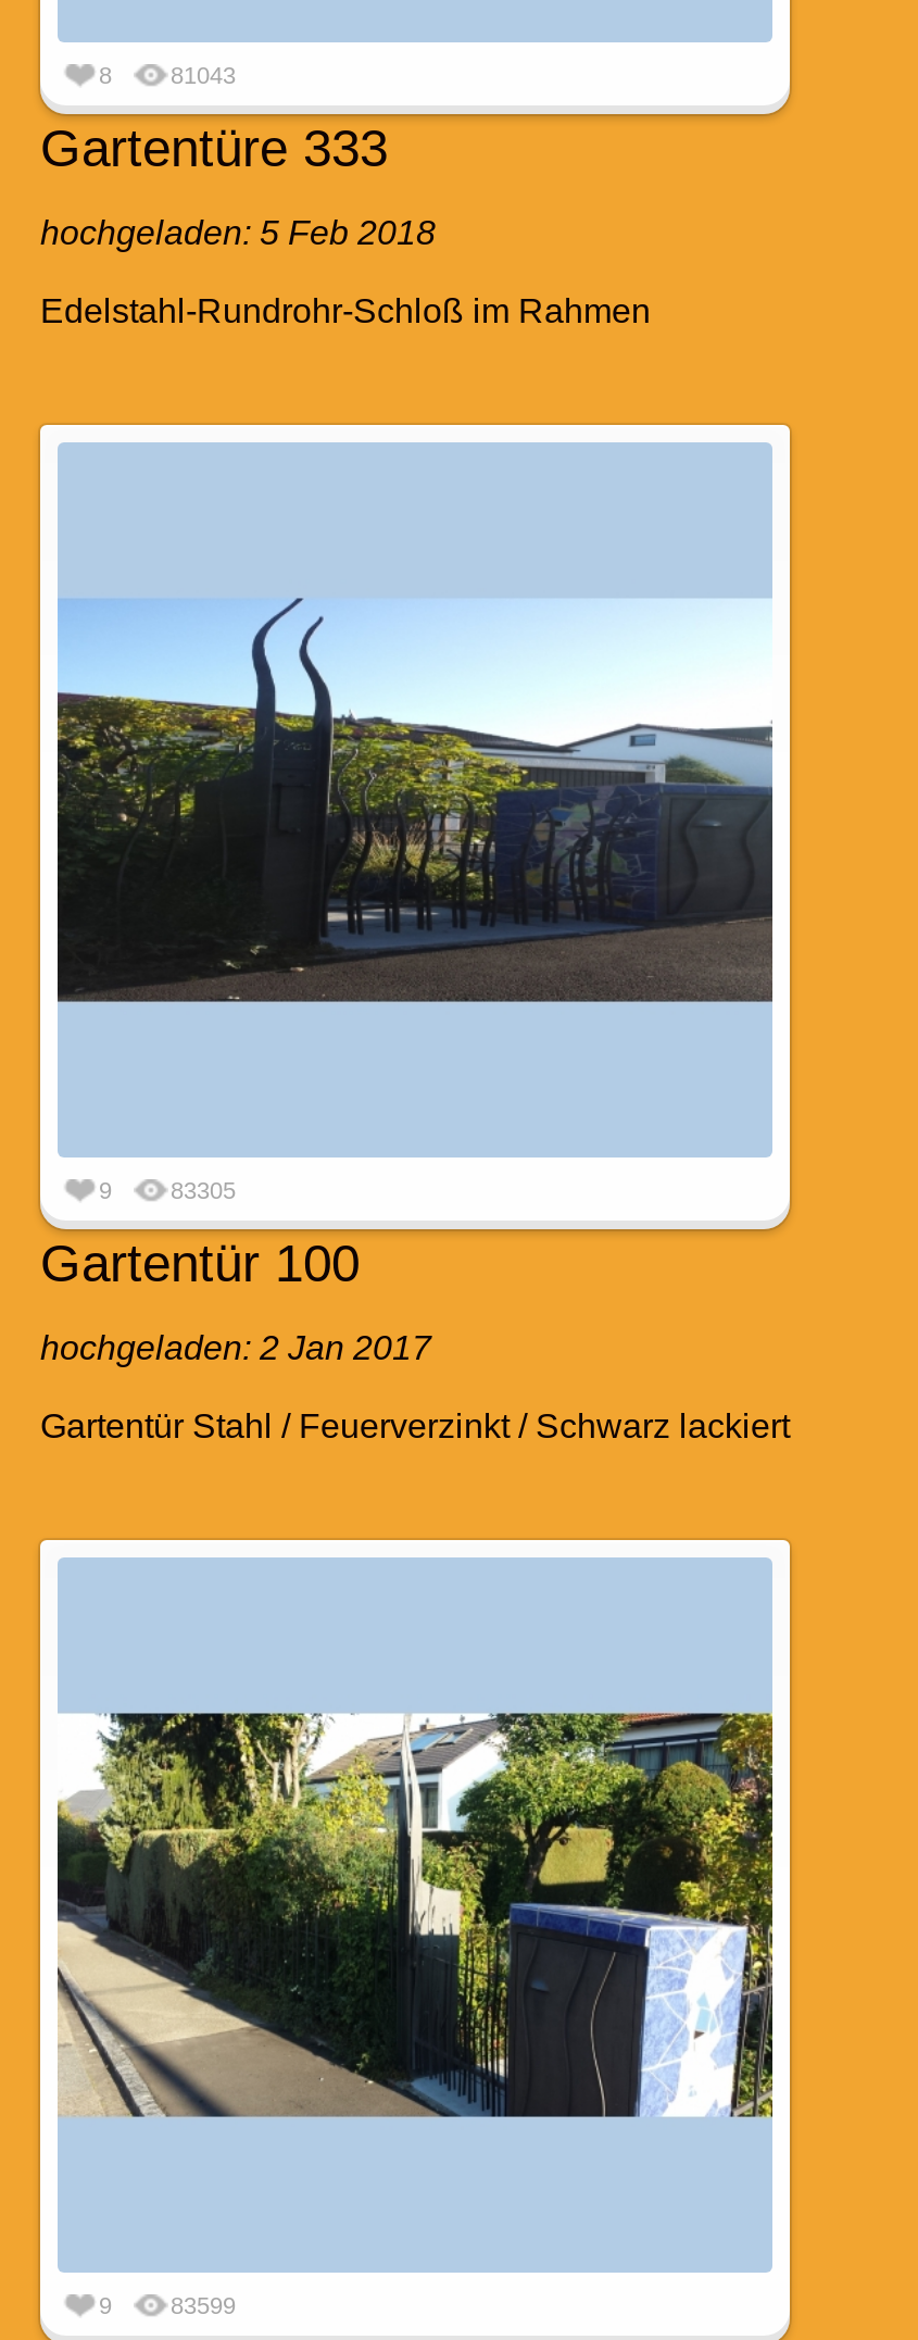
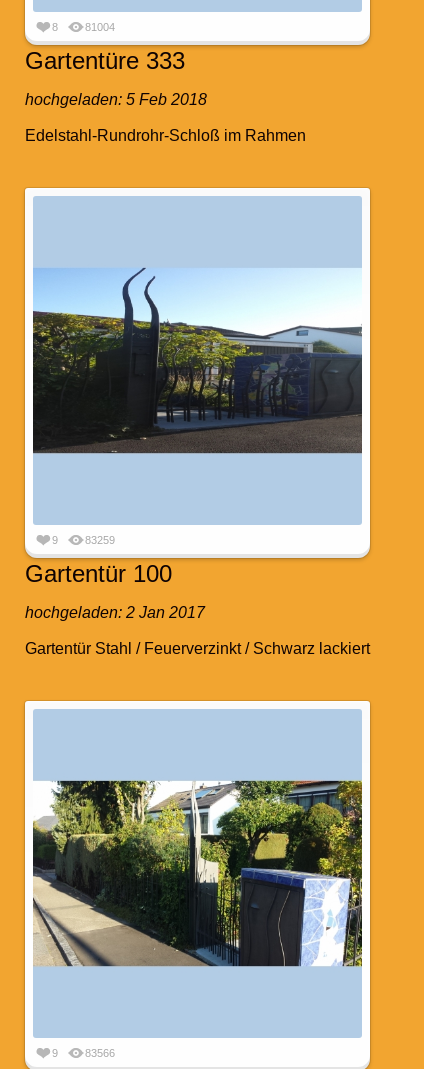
- 81043
+ 81004

- 83305
+ 83259

- 83599
+ 83566
